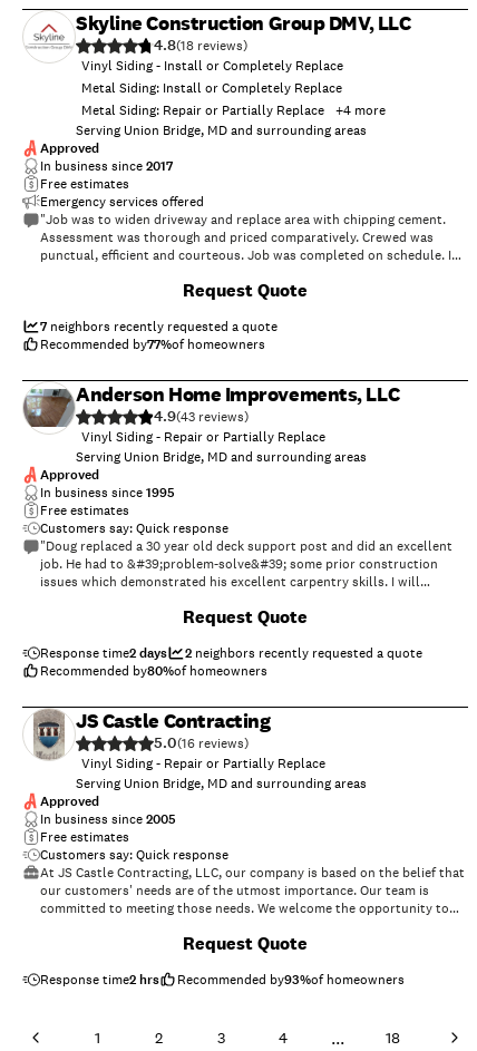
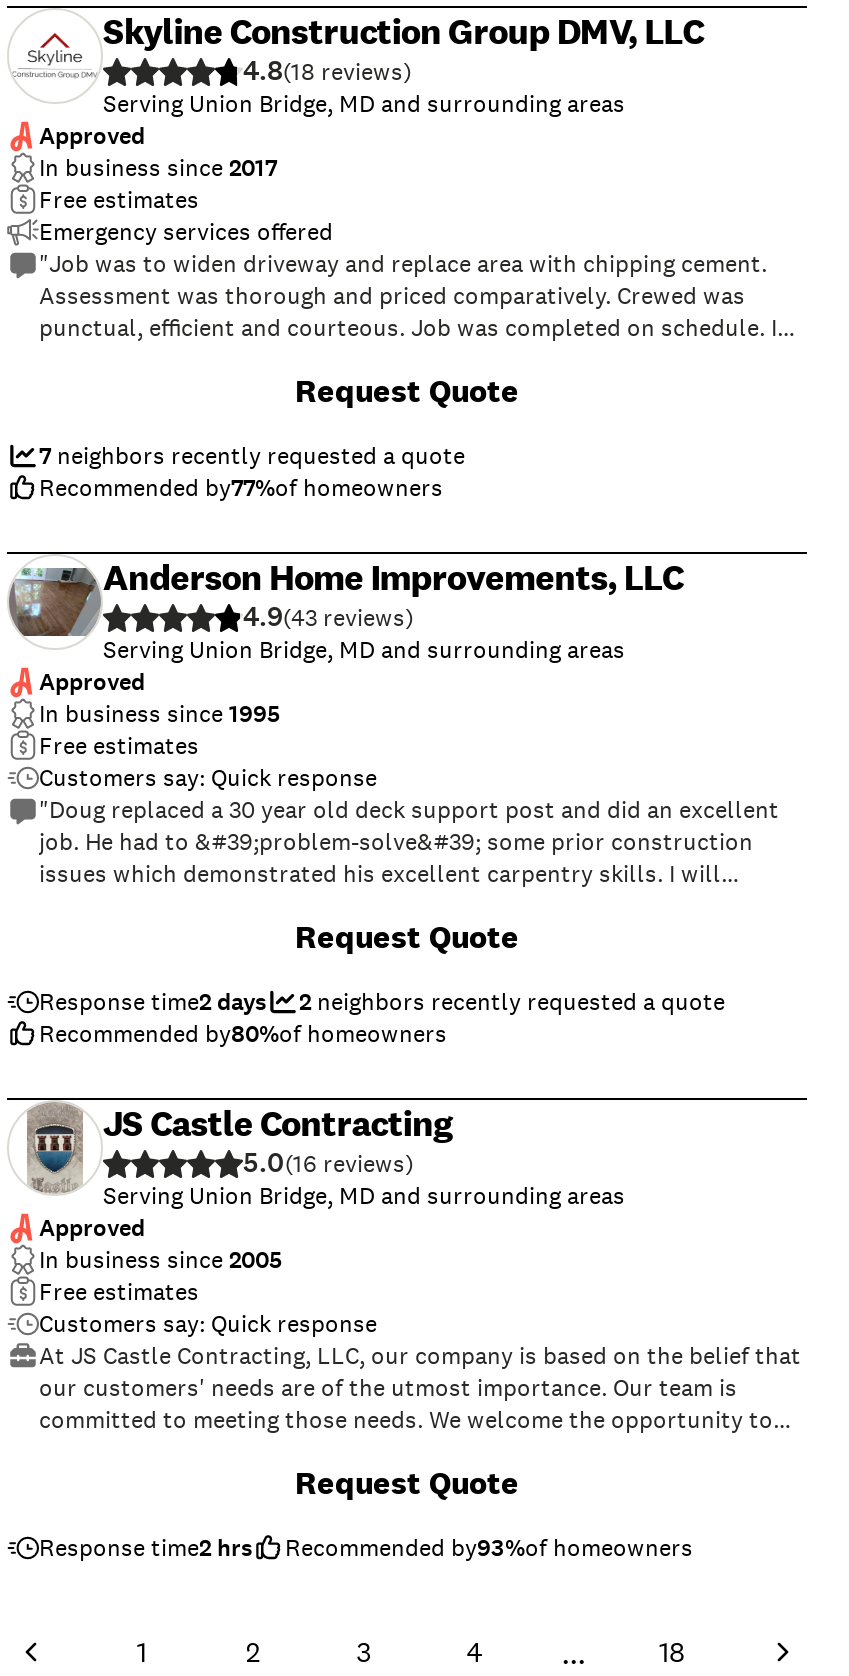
- Vinyl Siding - Install or Completely Replace
- Metal Siding: Install or Completely Replace
- Metal Siding: Repair or Partially Replace
- +4 more

- Vinyl Siding - Repair or Partially Replace

- Vinyl Siding - Repair or Partially Replace
